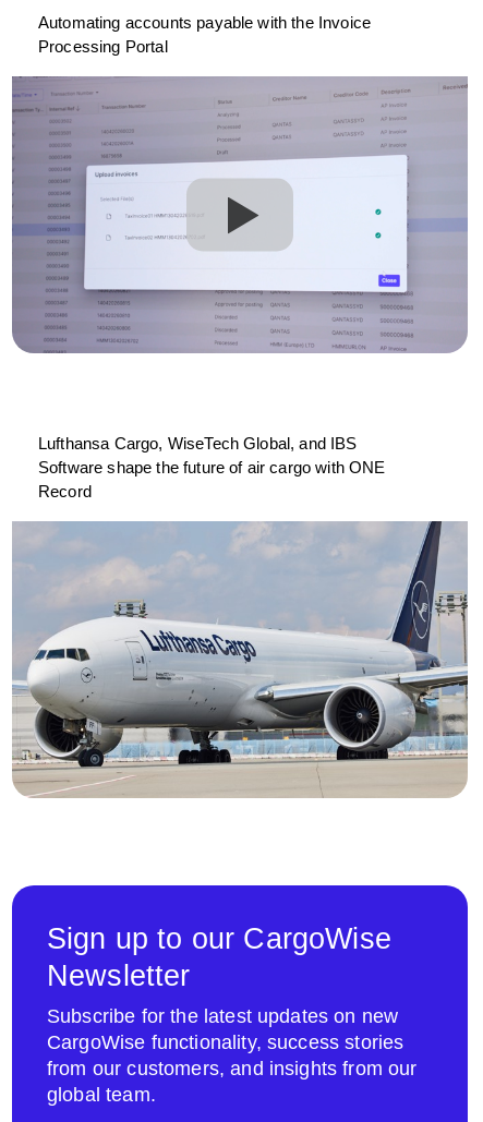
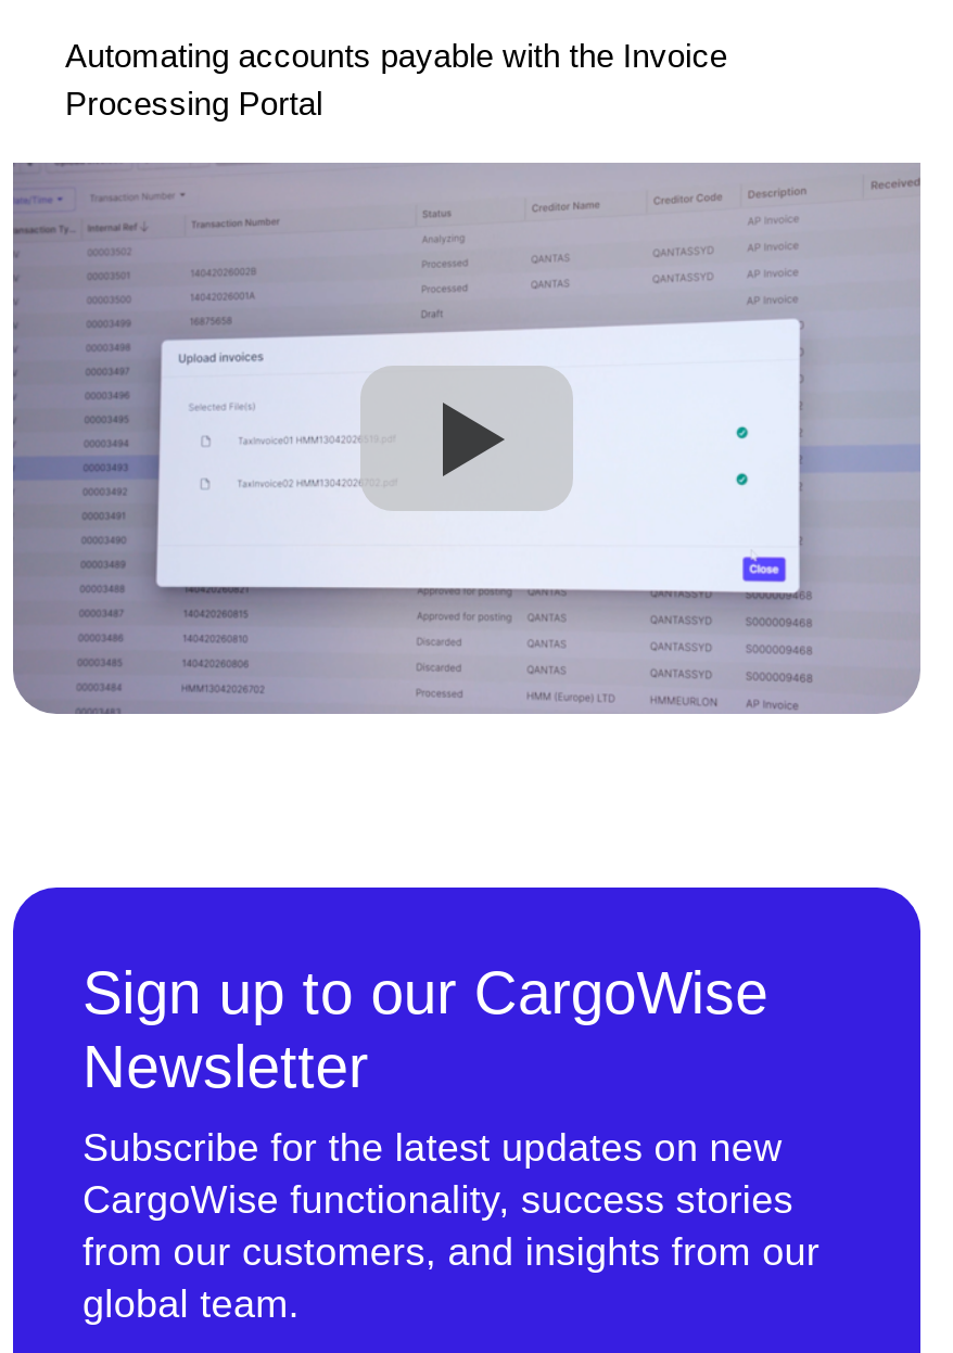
- Lufthansa Cargo, WiseTech Global, and IBS
- Software shape the future of air cargo with ONE
- Record

- [image]
